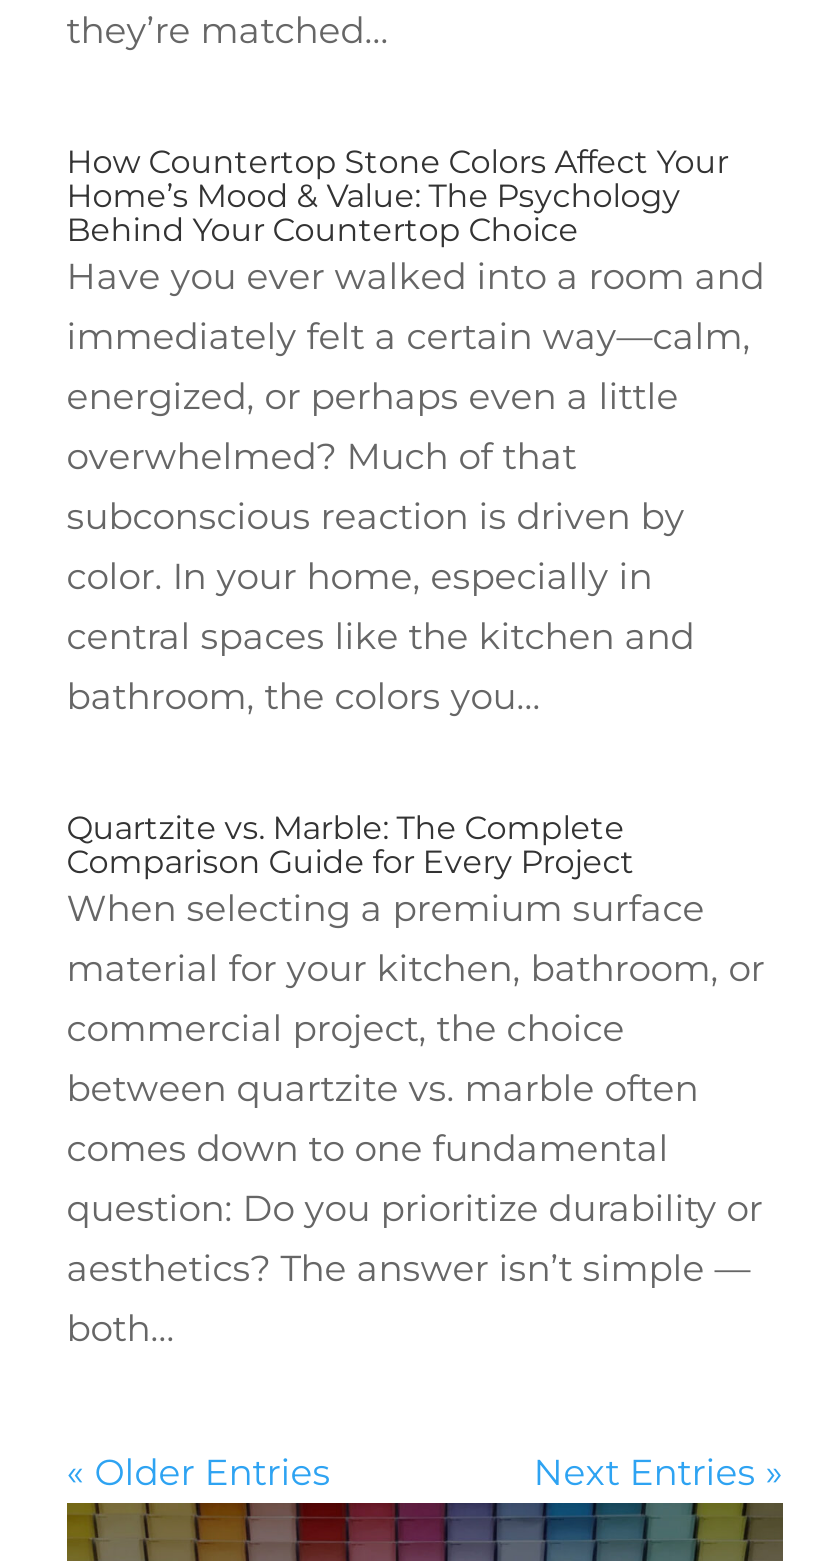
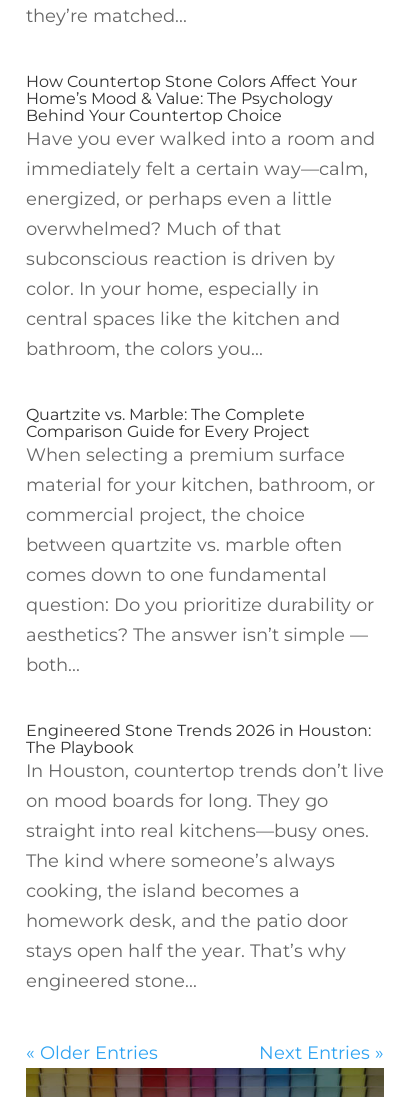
+ Engineered Stone Trends 2026 in Houston:
+ The Playbook
+ In Houston, countertop trends don’t live
+ on mood boards for long. They go
+ straight into real kitchens—busy ones.
+ The kind where someone’s always
+ cooking, the island becomes a
+ homework desk, and the patio door
+ stays open half the year. That’s why
+ engineered stone...
